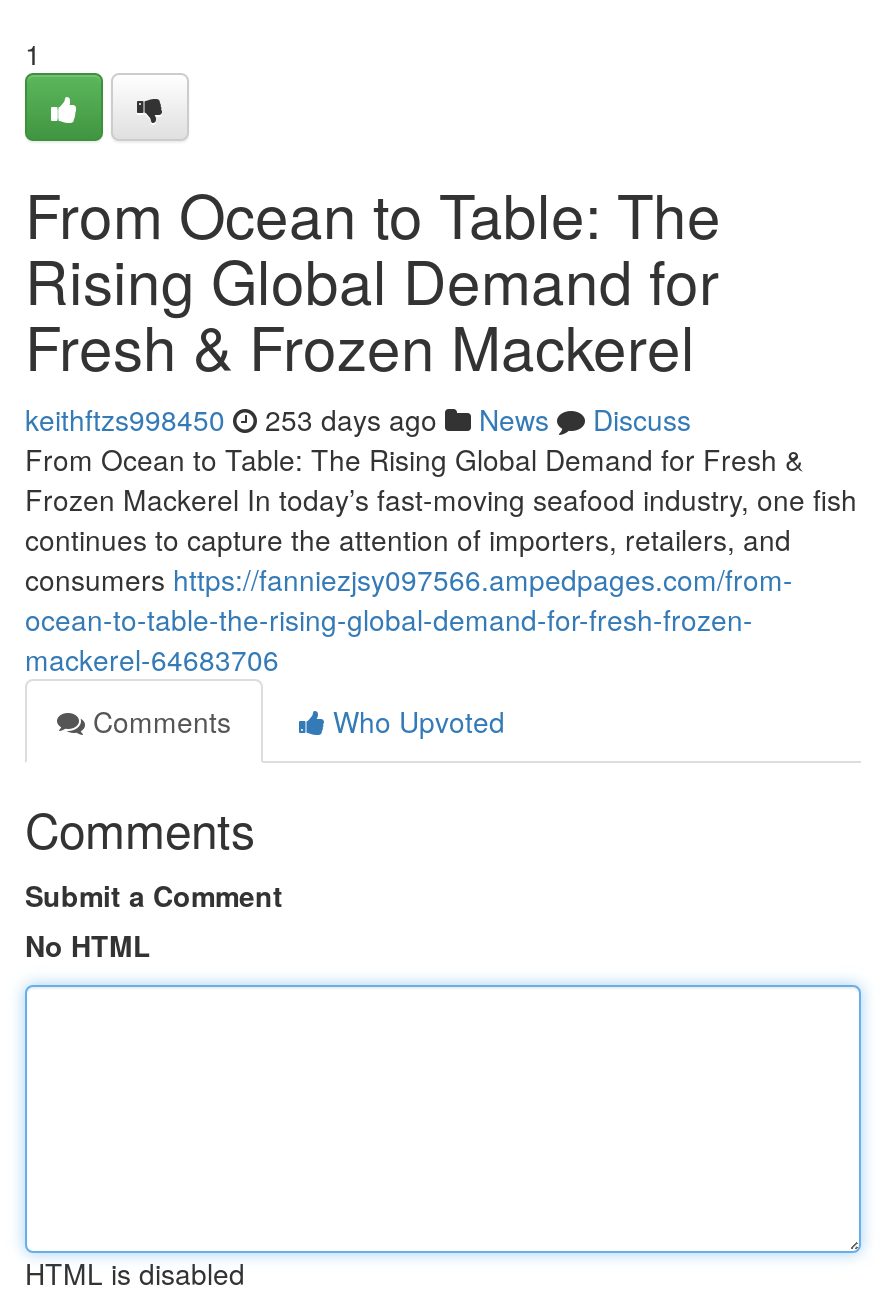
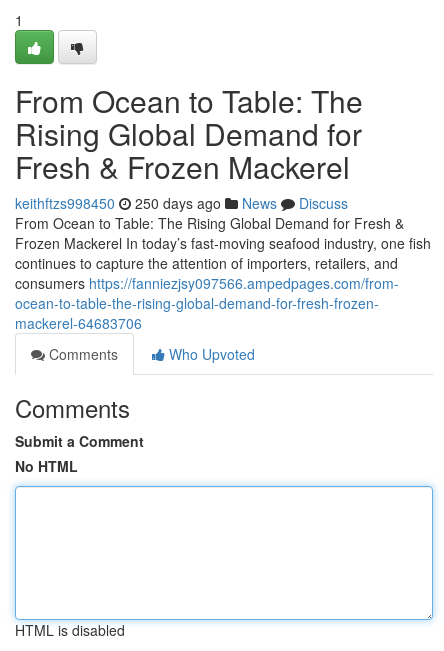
- keithftzs998450 253 days ago News Discuss
+ keithftzs998450 250 days ago News Discuss
